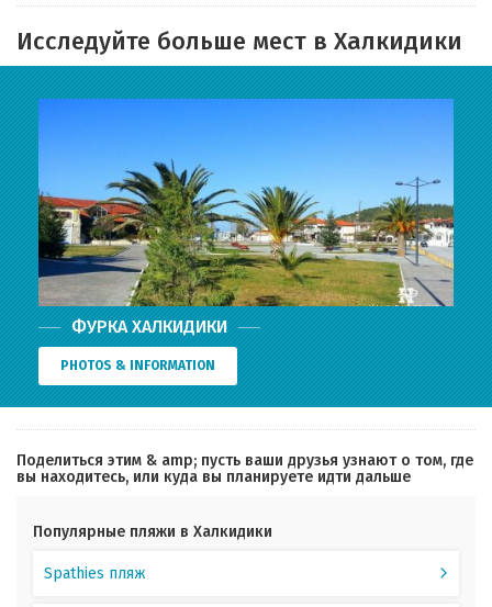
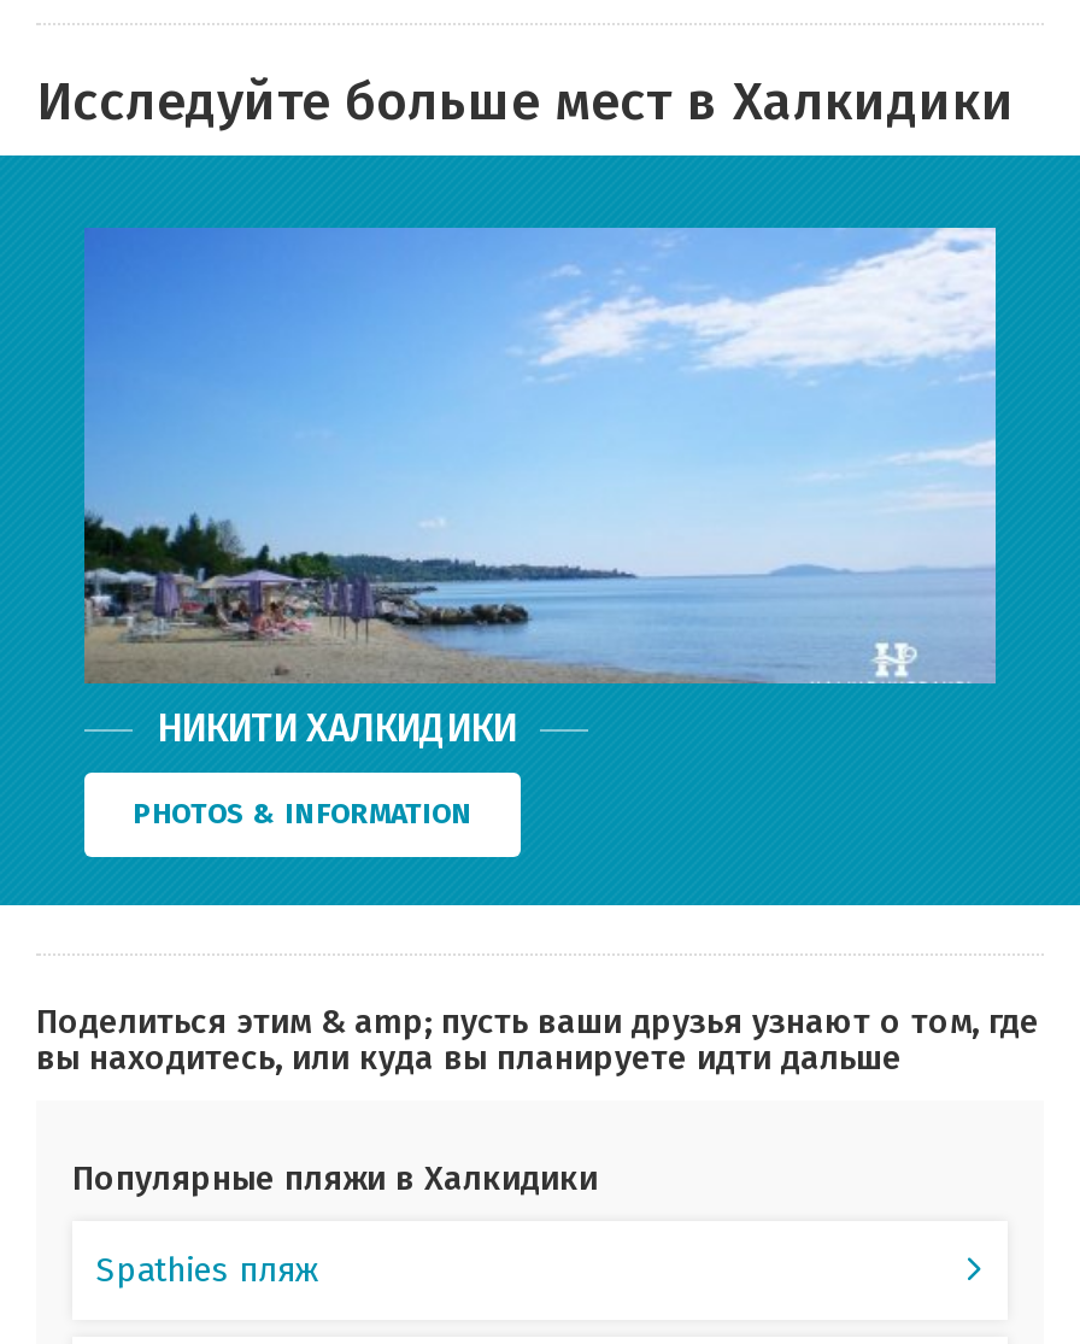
- [image]
- ФУРКА ХАЛКИДИКИ
+ [image]
+ НИКИТИ ХАЛКИДИКИ
